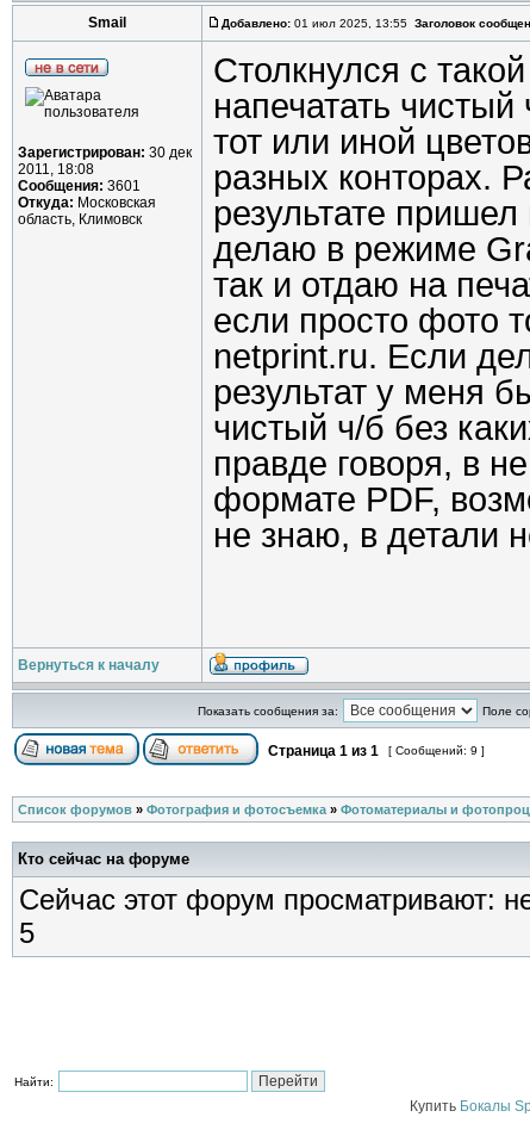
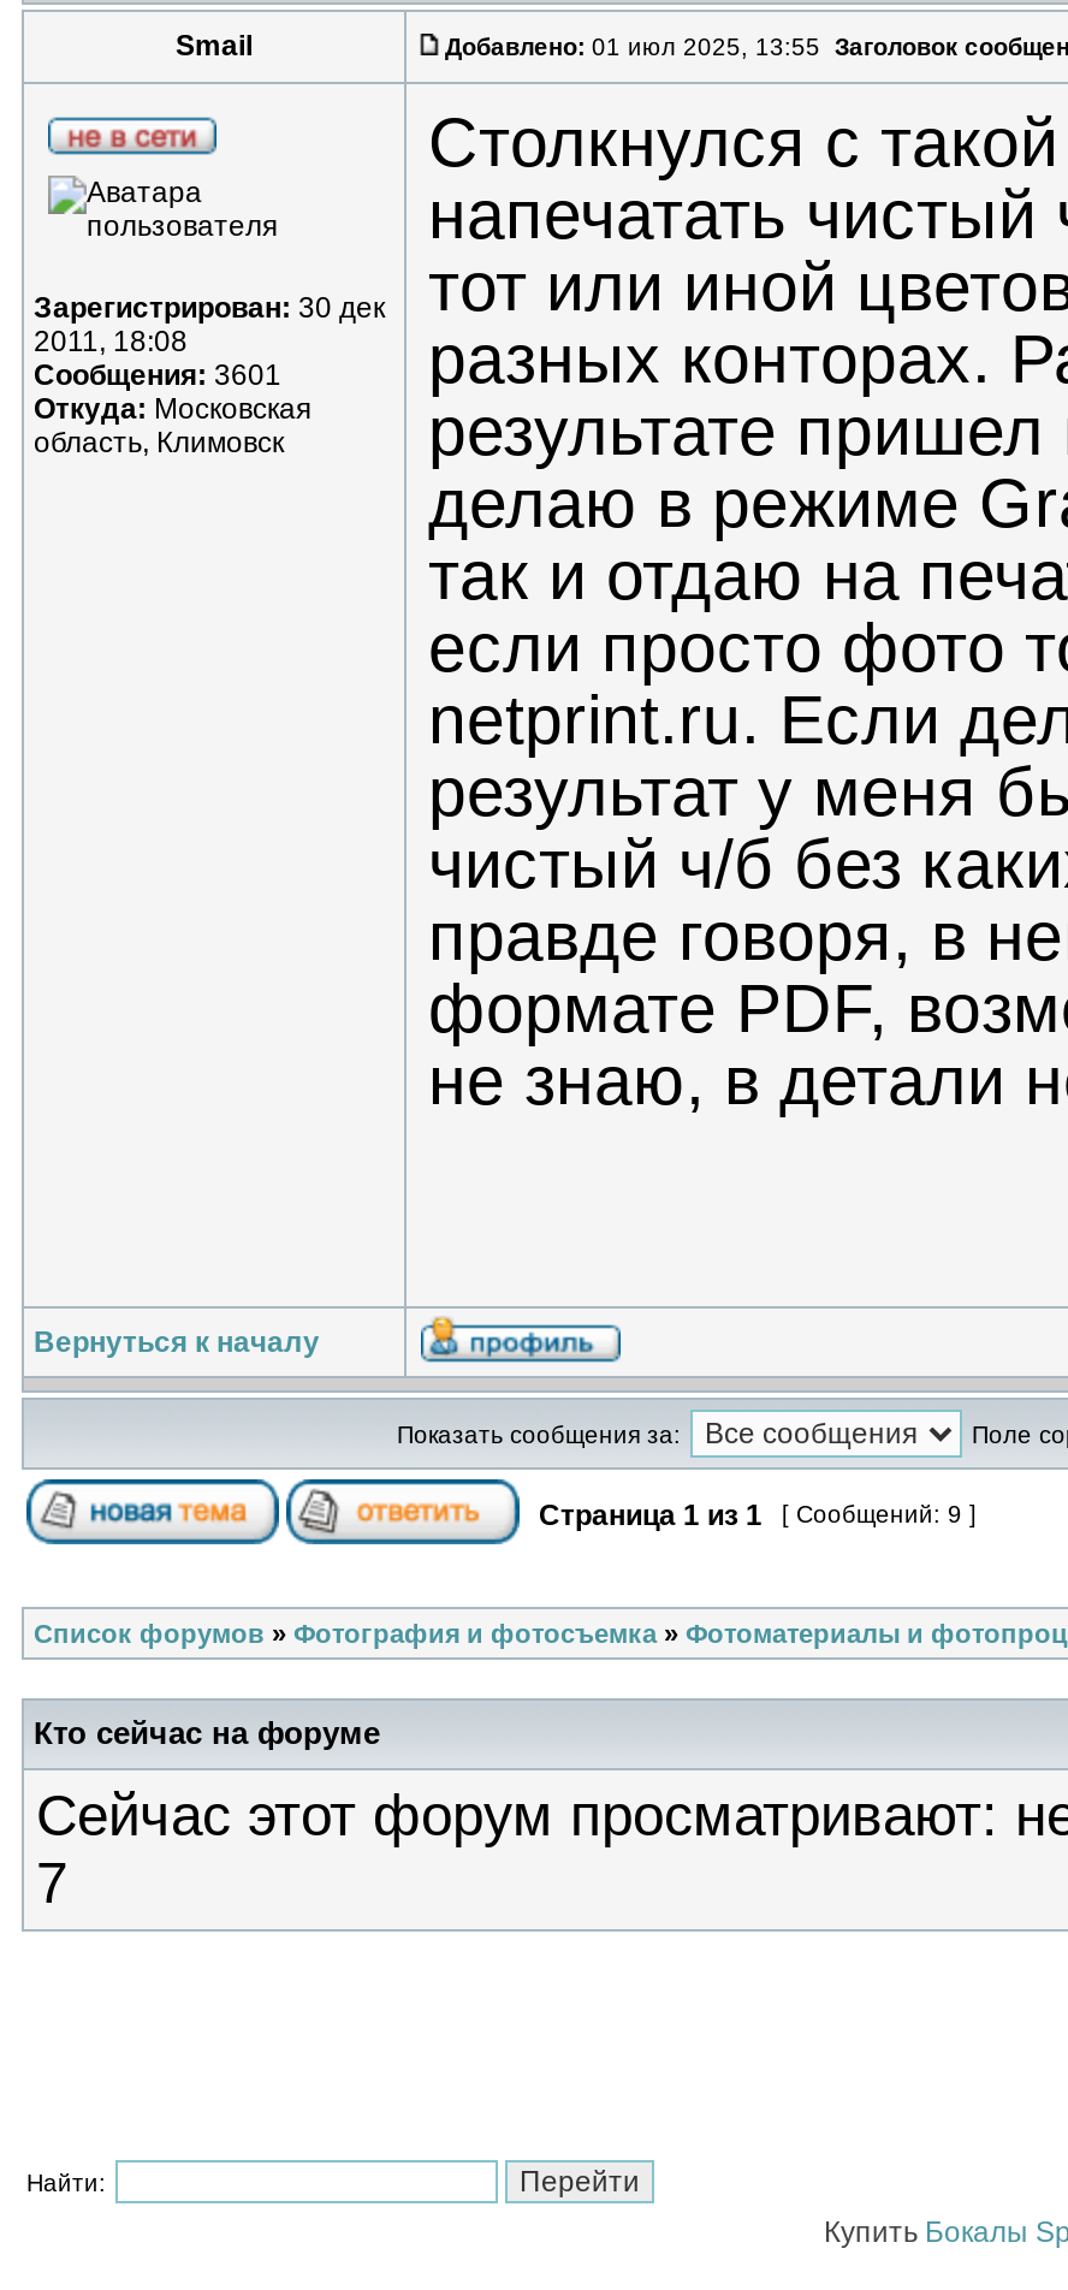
- 5
+ 7
